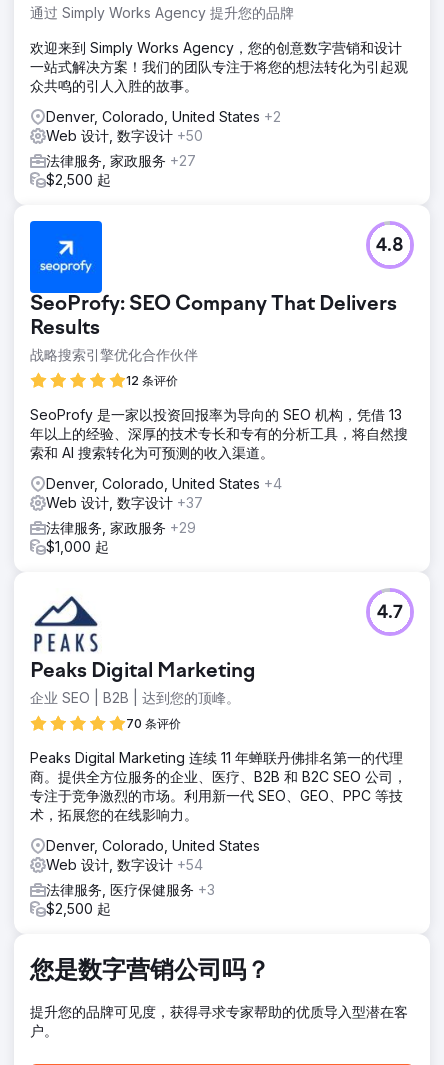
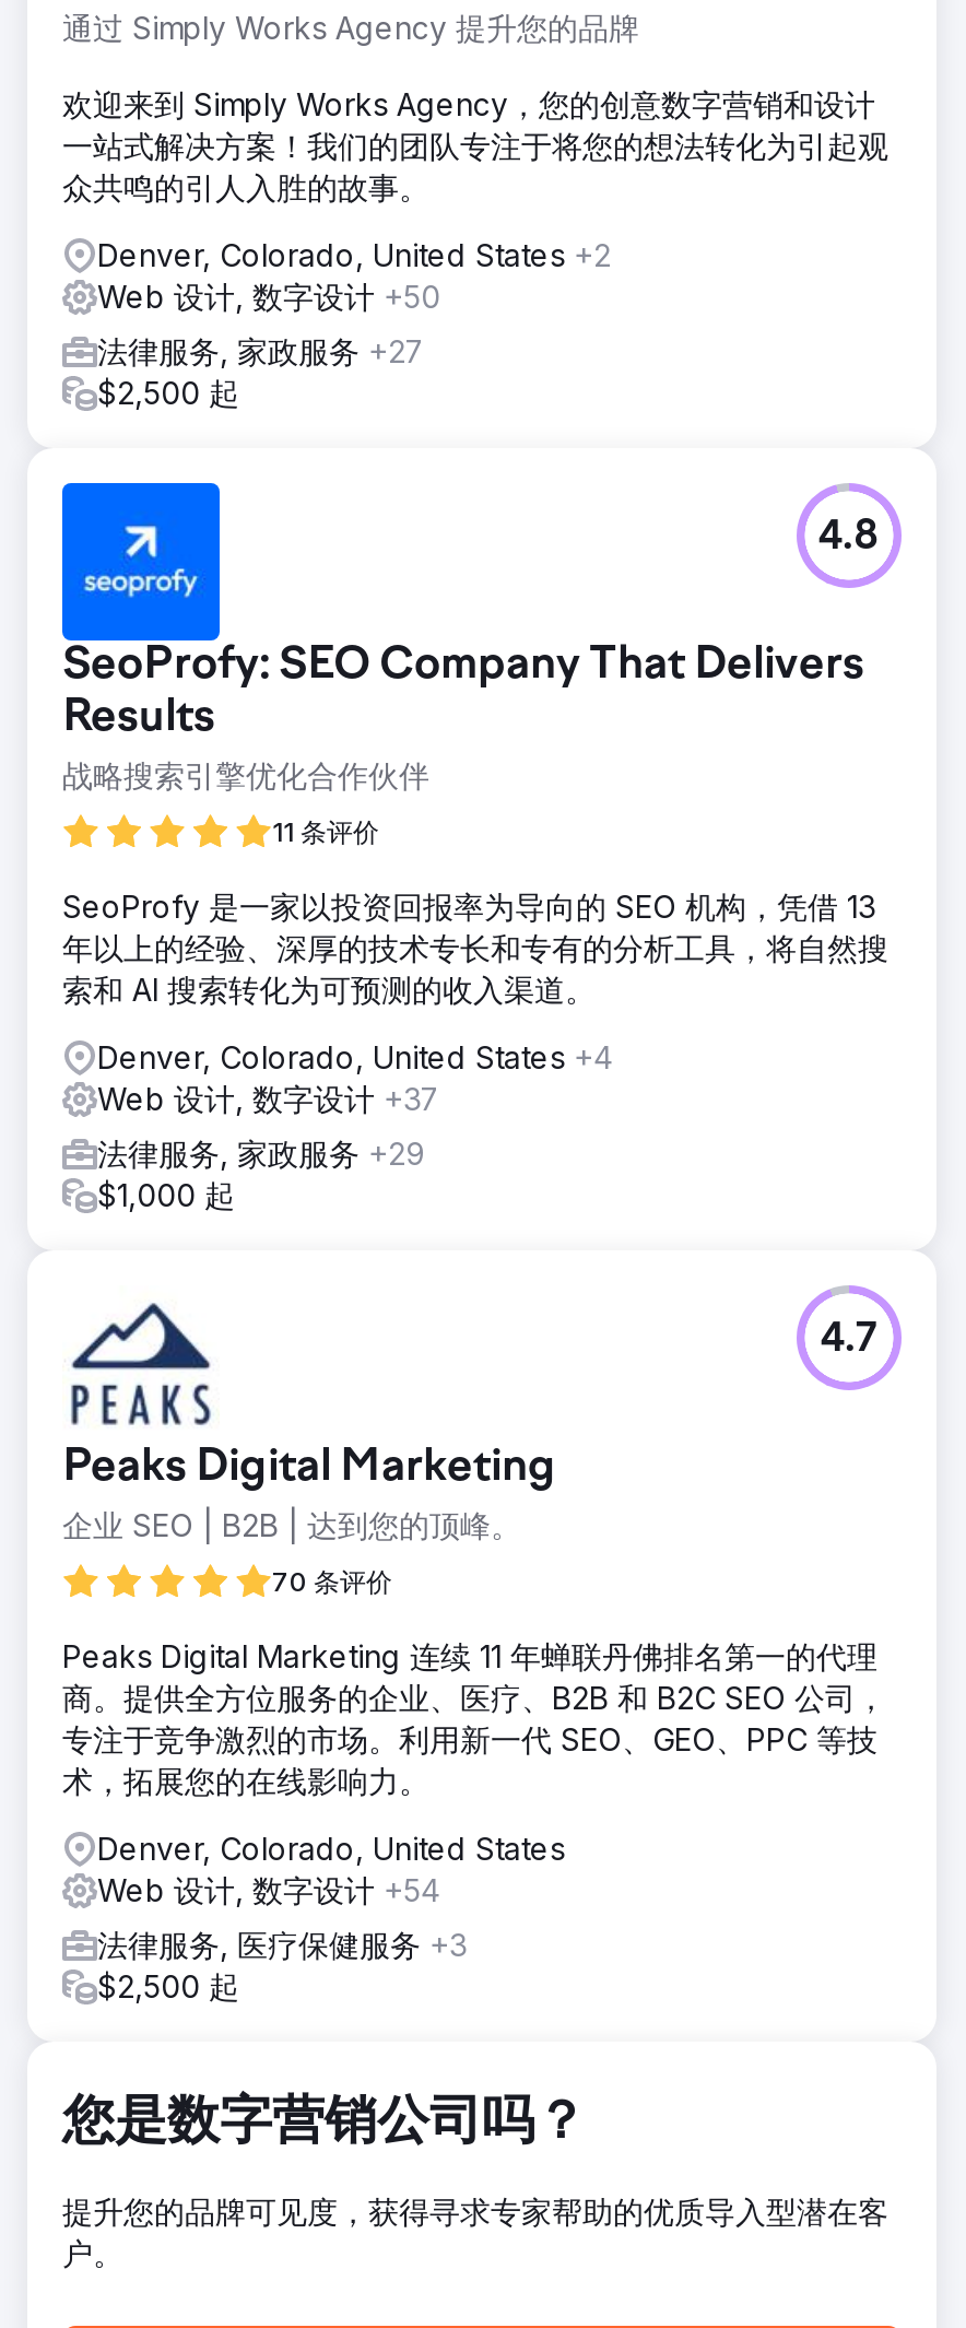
- 12 条评价
+ 11 条评价
